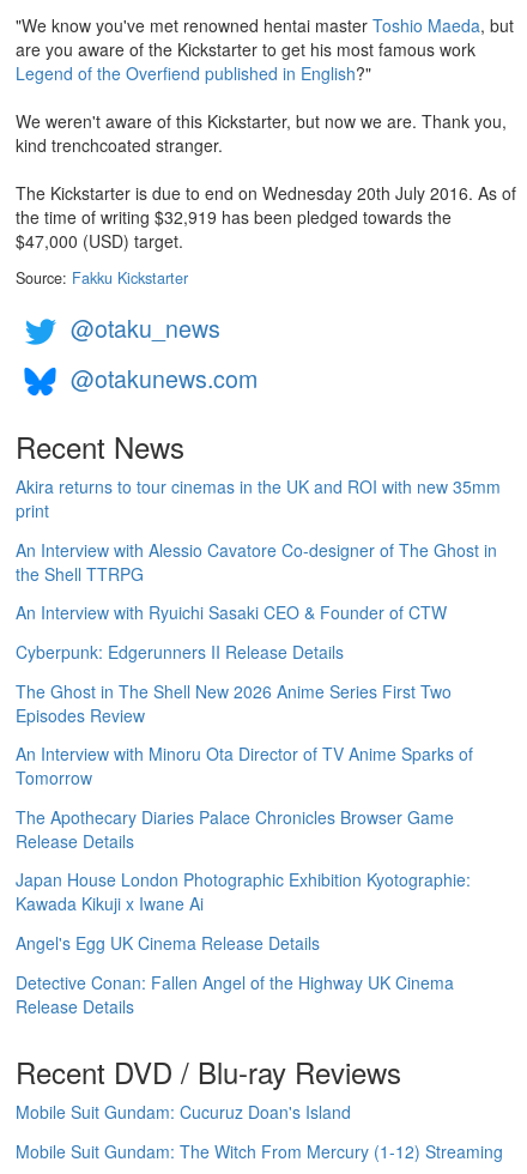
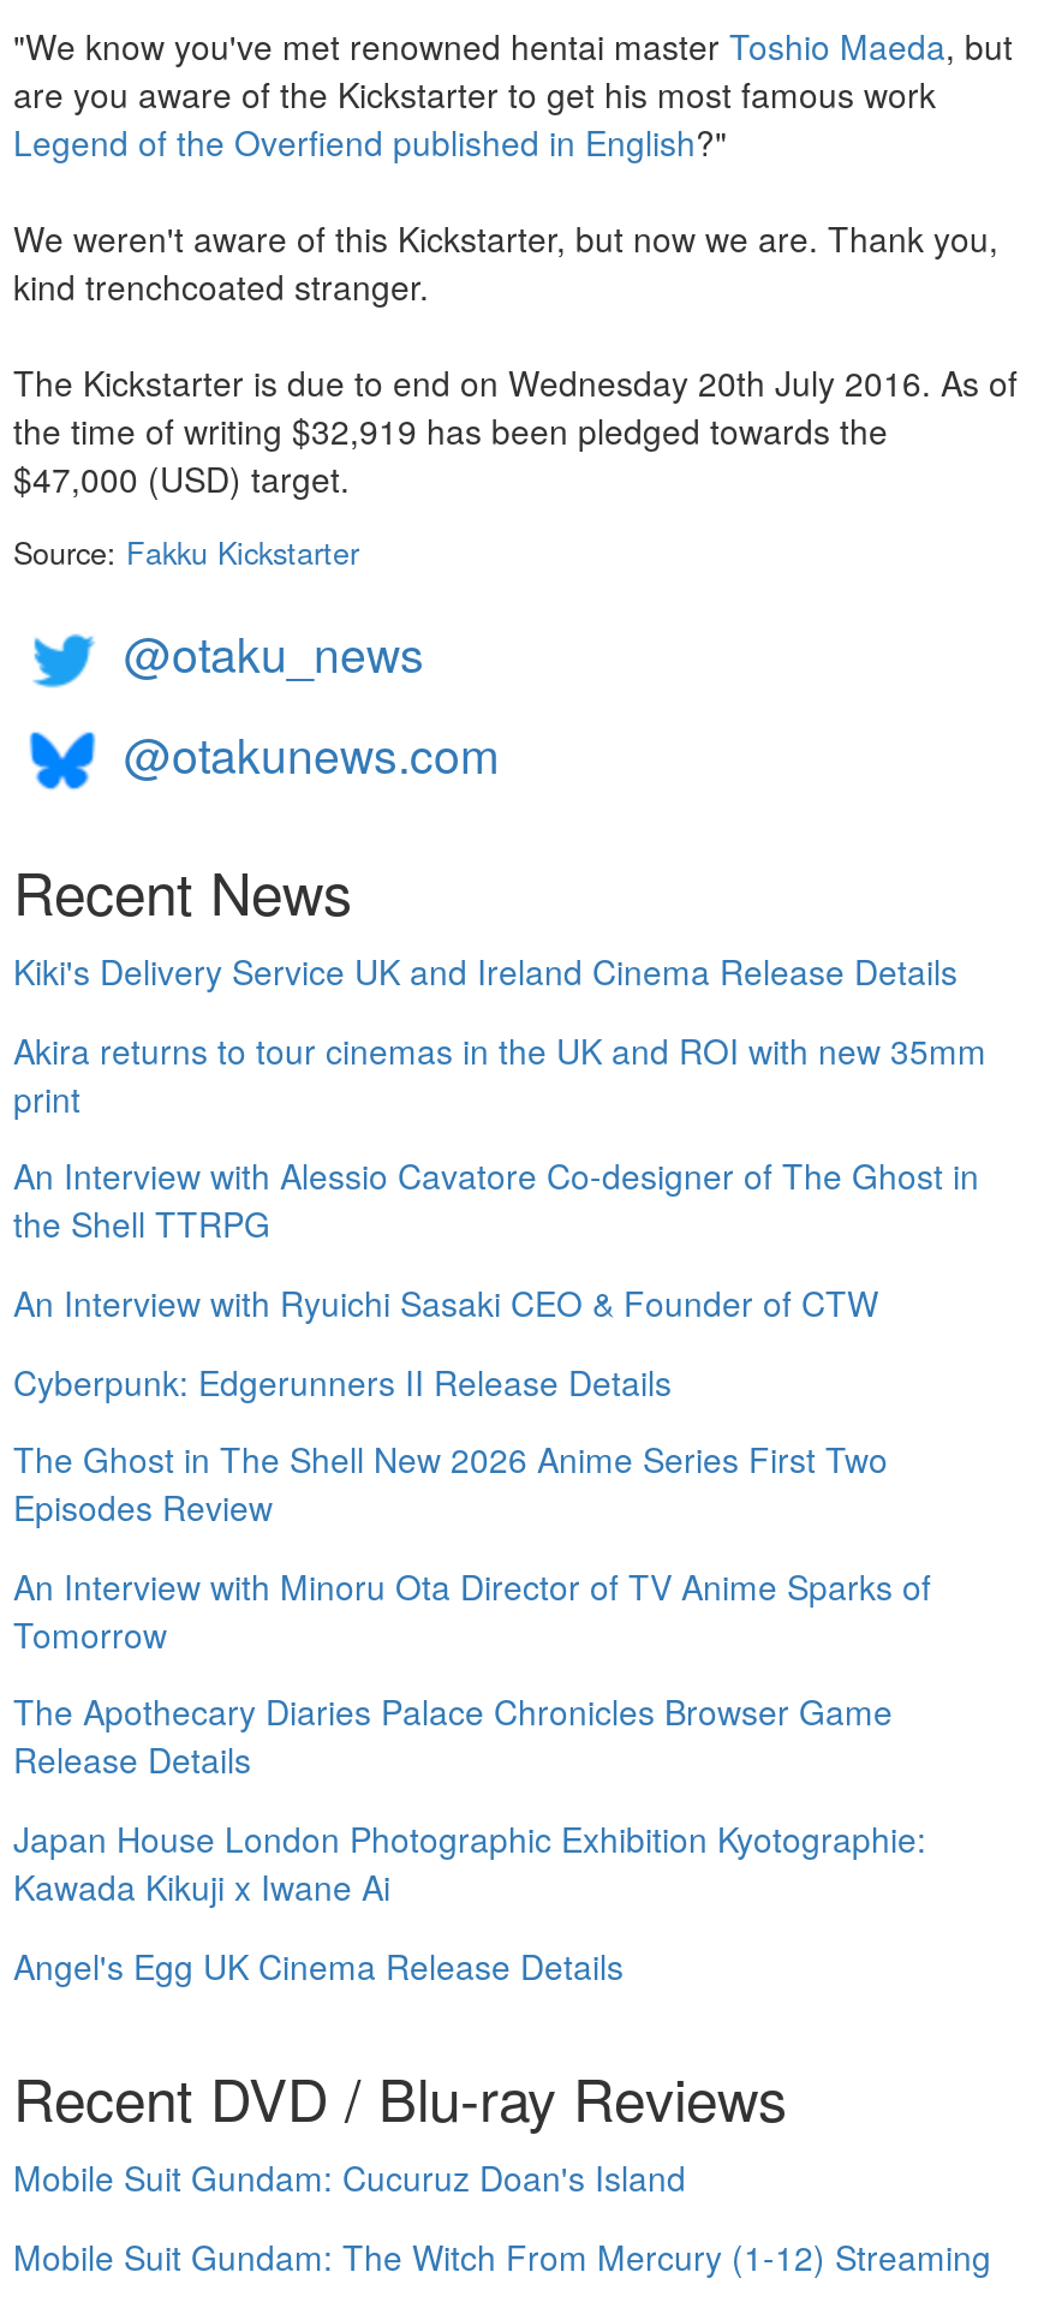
+ Kiki's Delivery Service UK and Ireland Cinema Release Details

moved down: Akira returns to tour cinemas in the UK and ROI with new 35mm | print | An Interview with Alessio Cavatore Co-designer of The Ghost in | ... | Kawada Kikuji x Iwane Ai | Angel's Egg UK Cinema Release Details

- Detective Conan: Fallen Angel of the Highway UK Cinema
- Release Details
